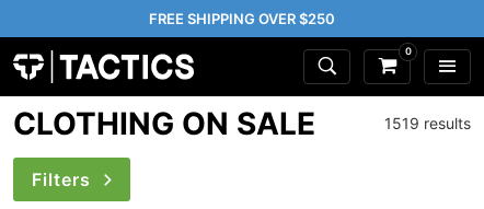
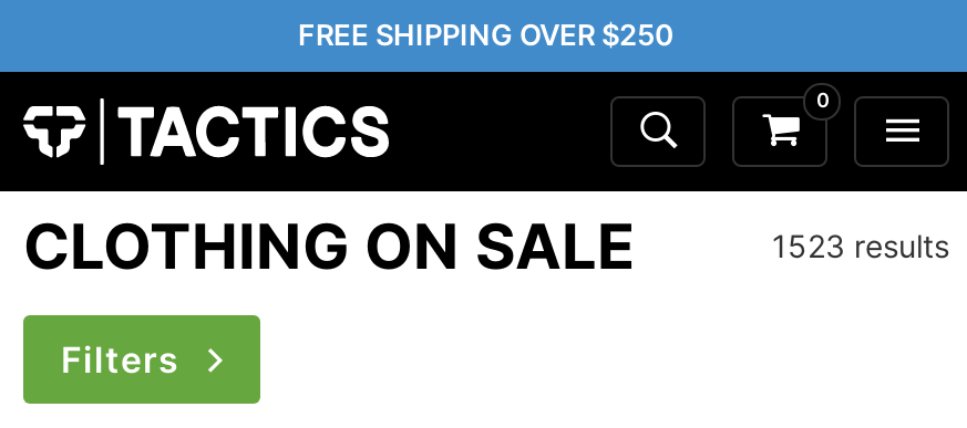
- 1519 results
+ 1523 results
